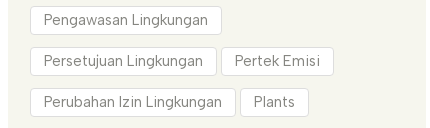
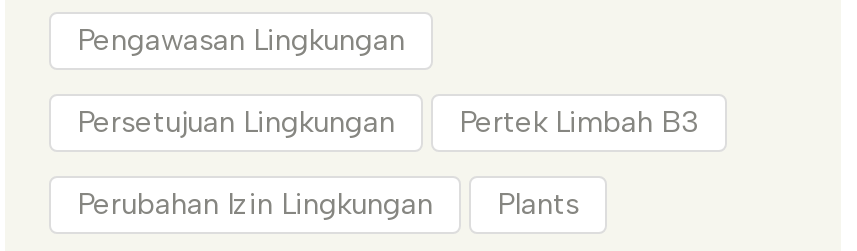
- Pertek Emisi
+ Pertek Limbah B3
